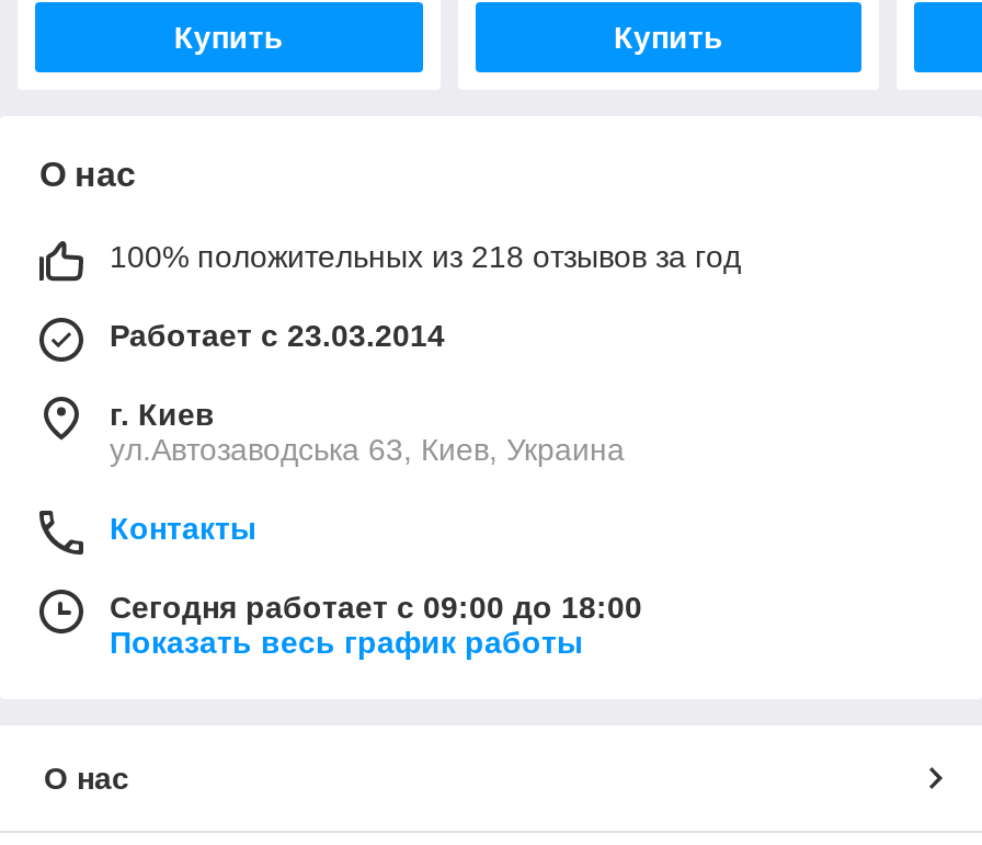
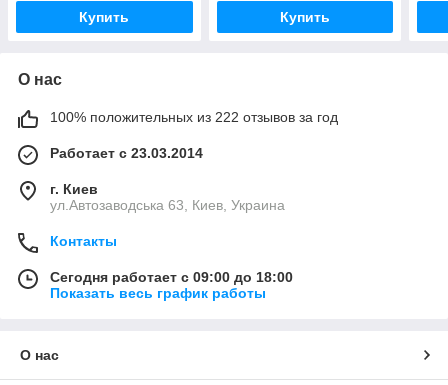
- 100% положительных из 218 отзывов за год
+ 100% положительных из 222 отзывов за год
